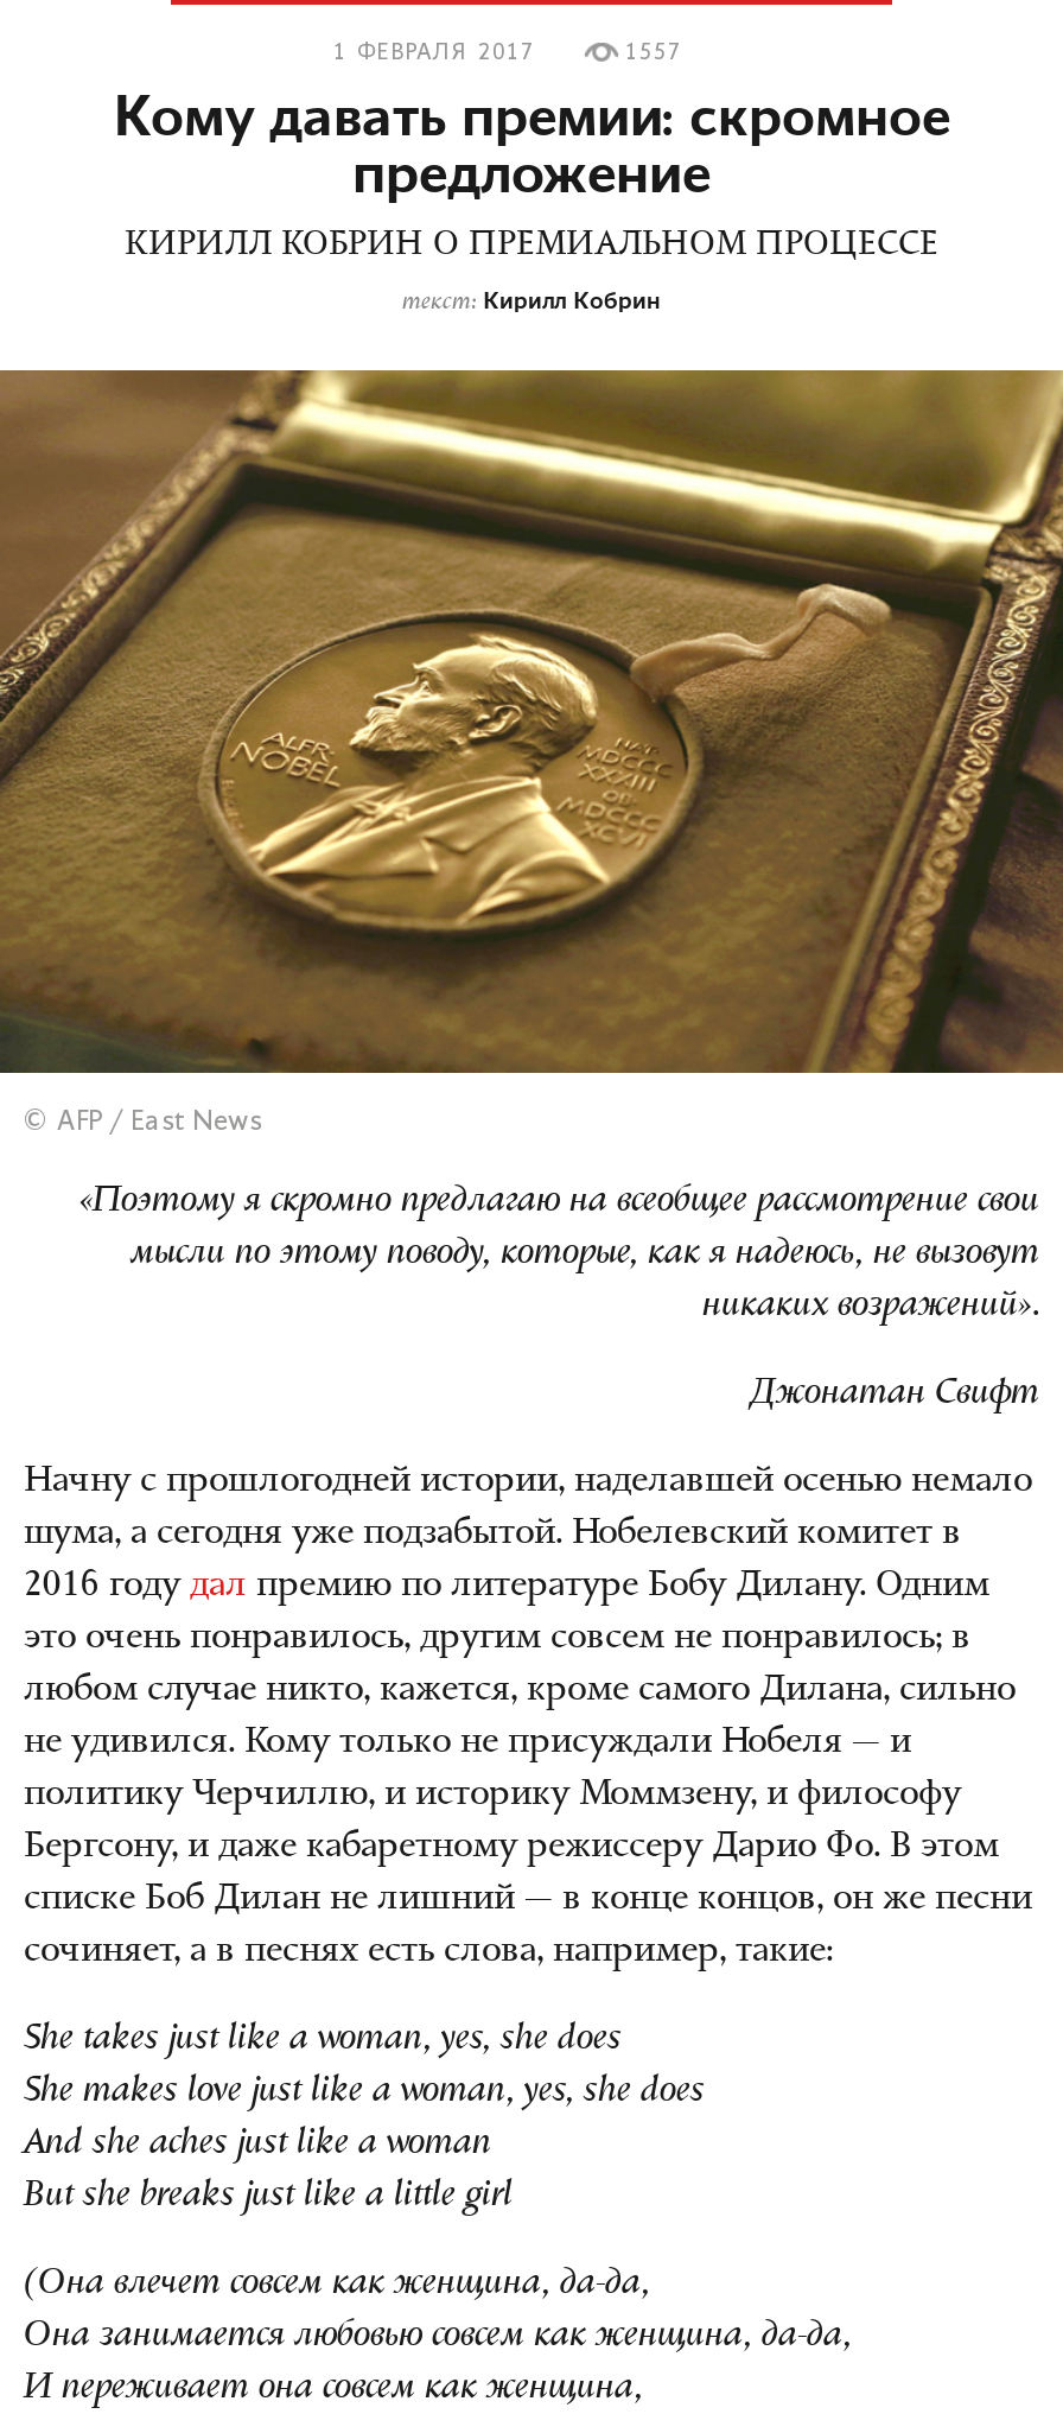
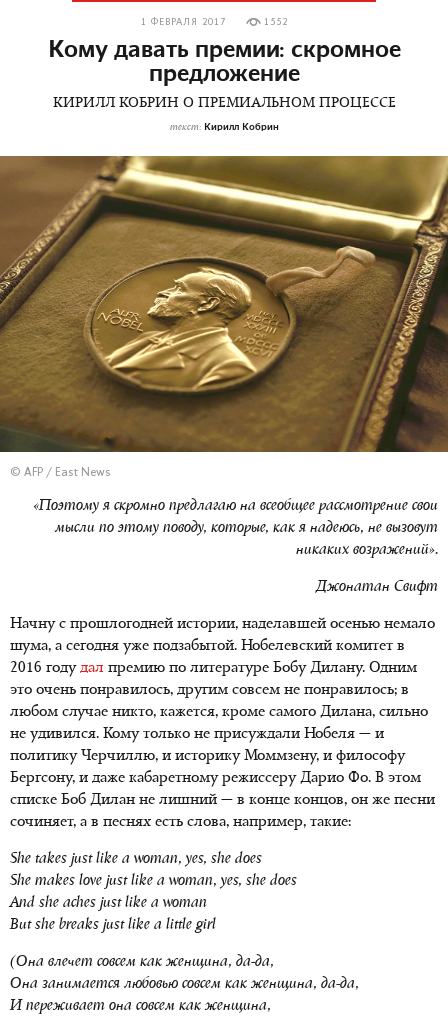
- 1557
+ 1552
